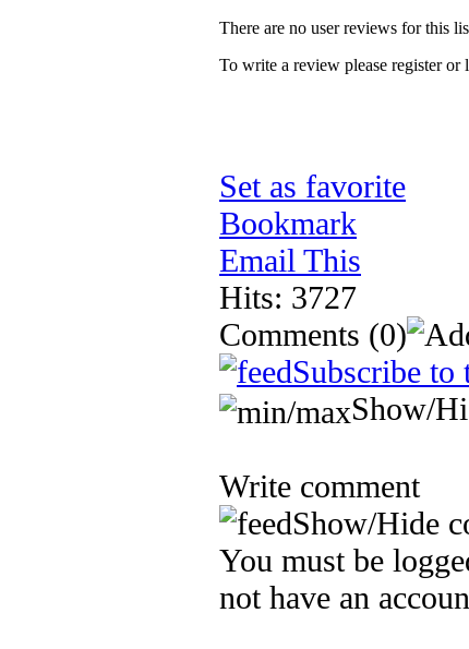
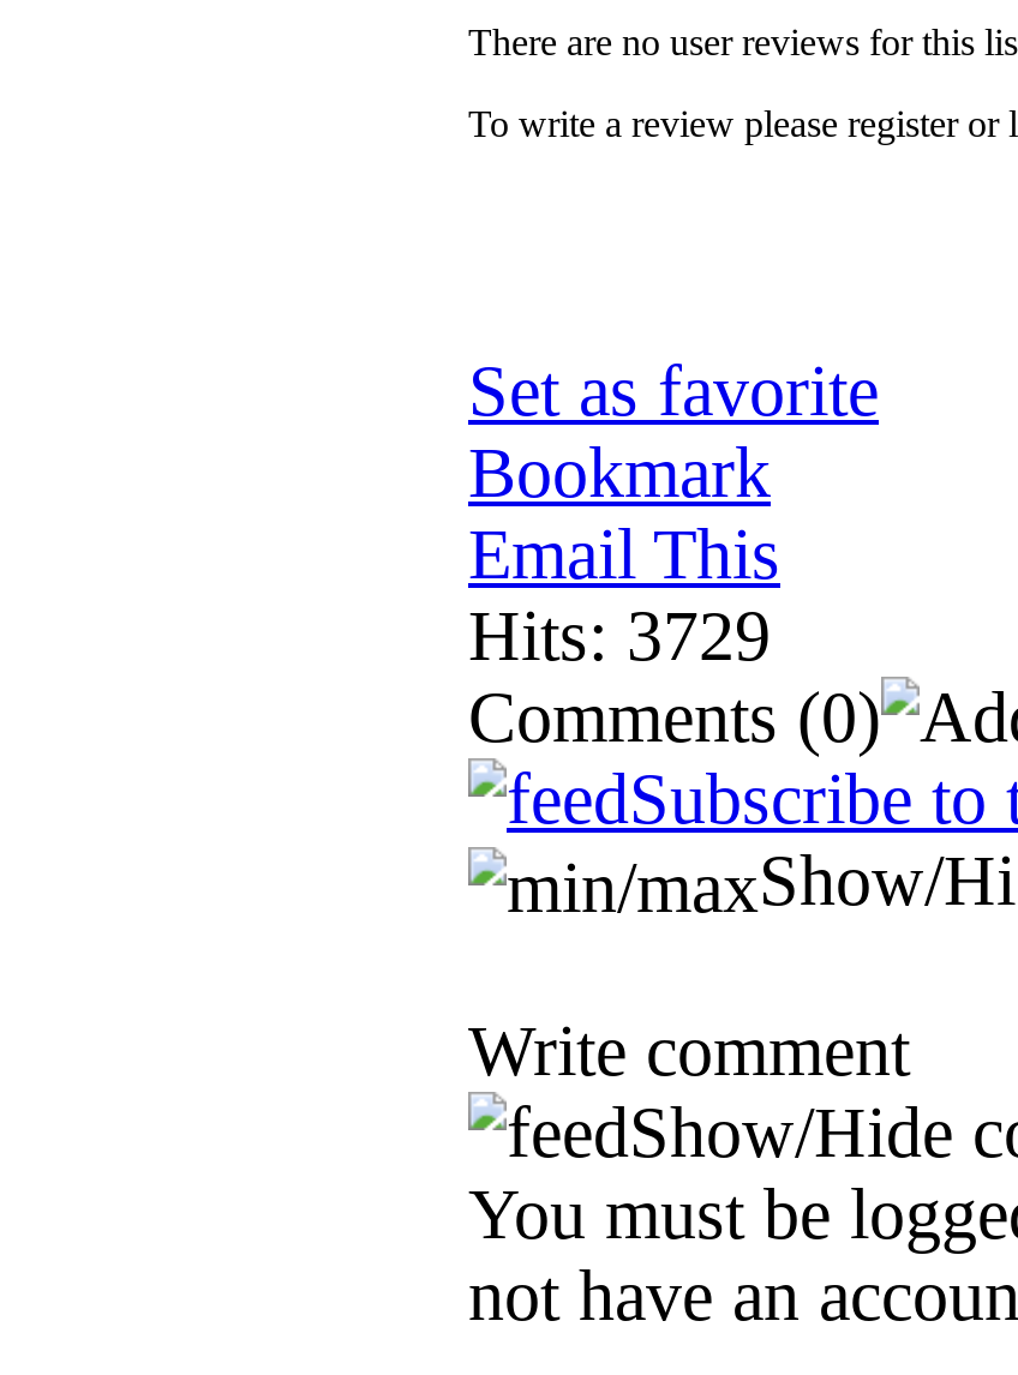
- Hits: 3727
+ Hits: 3729
